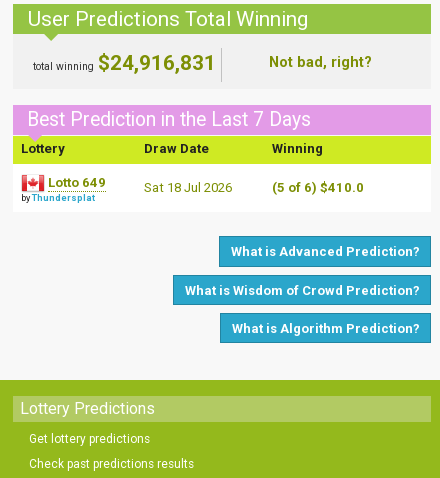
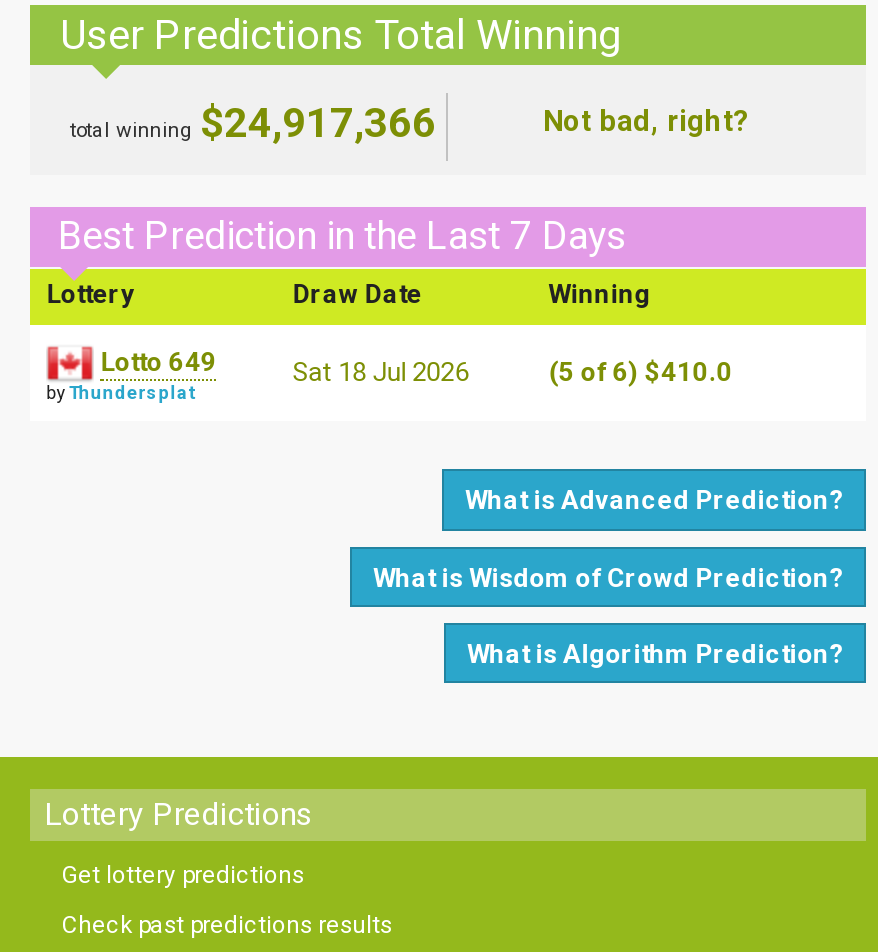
- total winning $24,916,831
+ total winning $24,917,366
